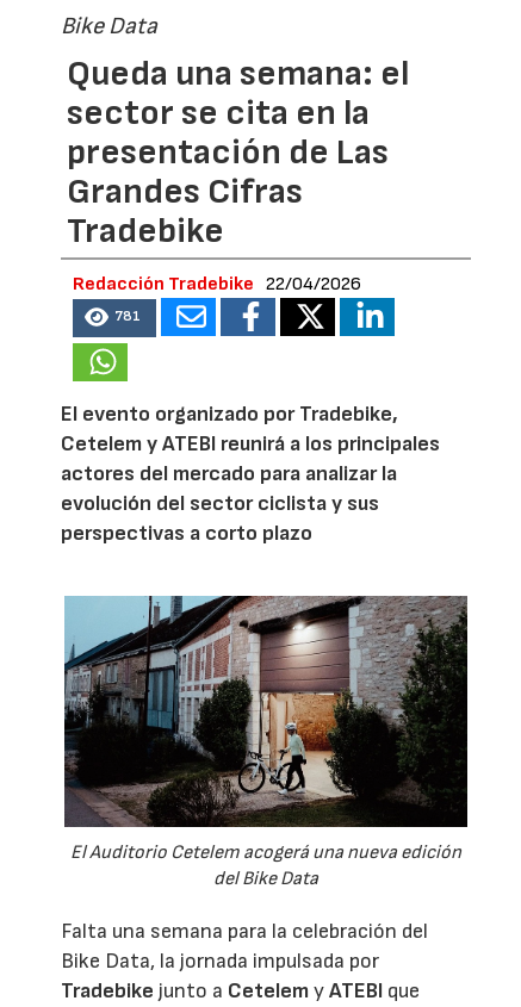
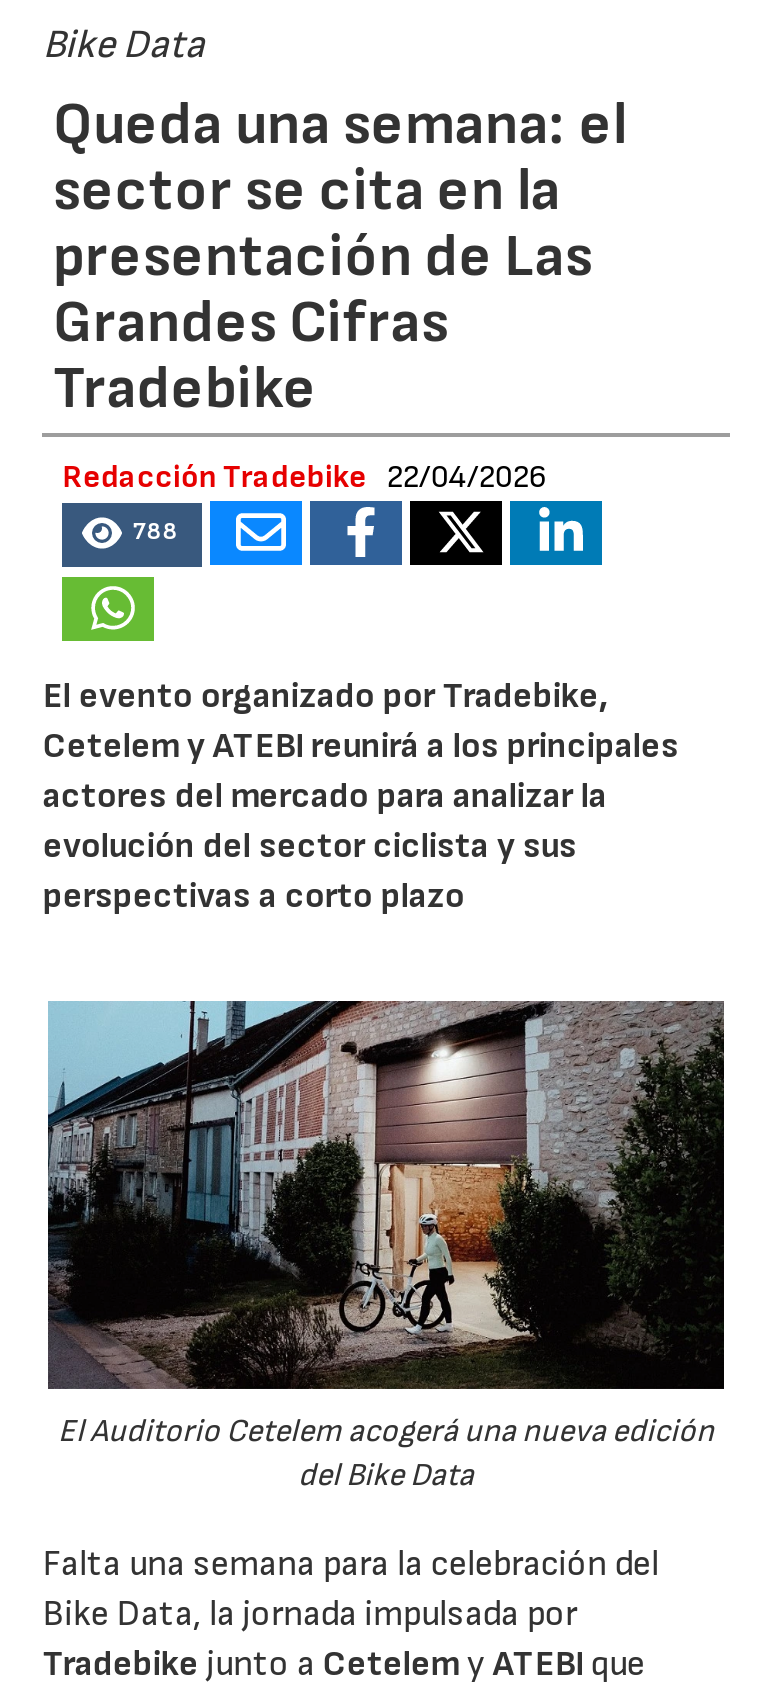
- 781
+ 788
